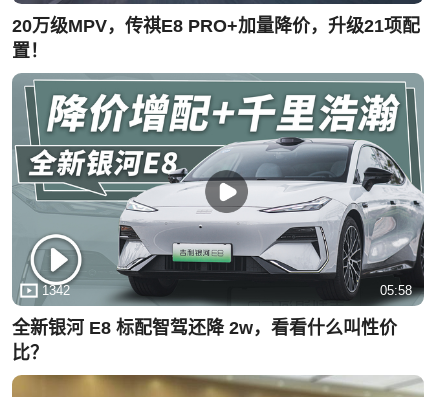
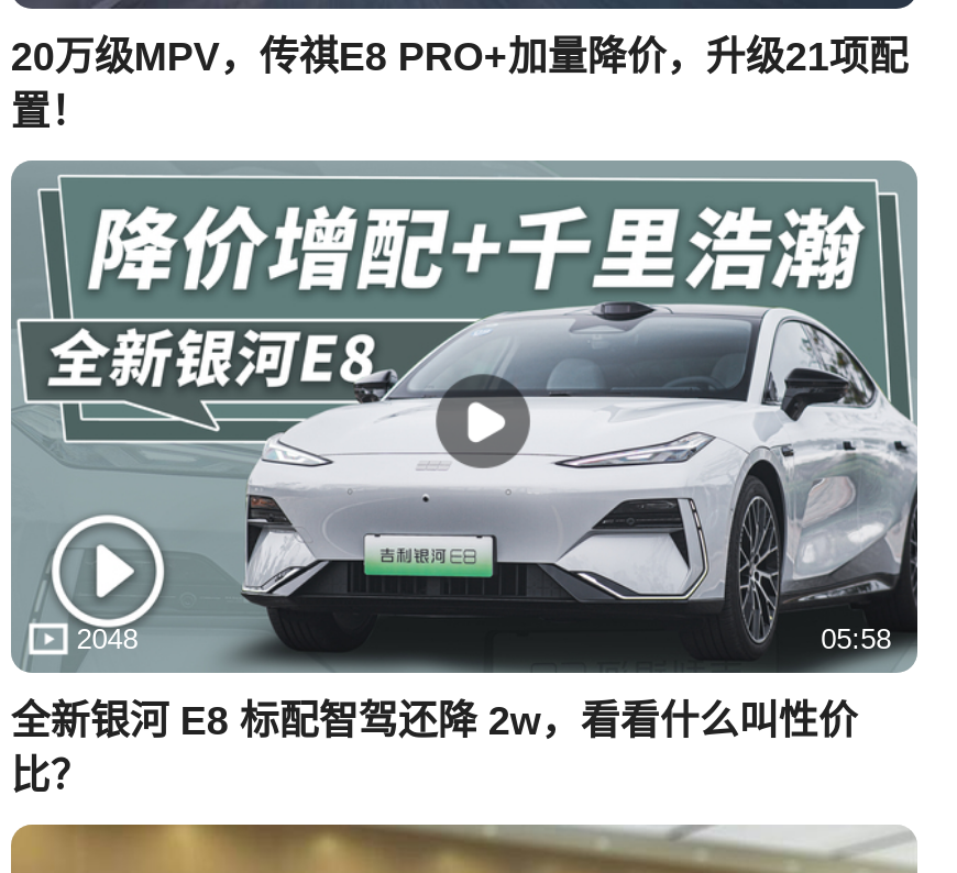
- 1342
+ 2048
